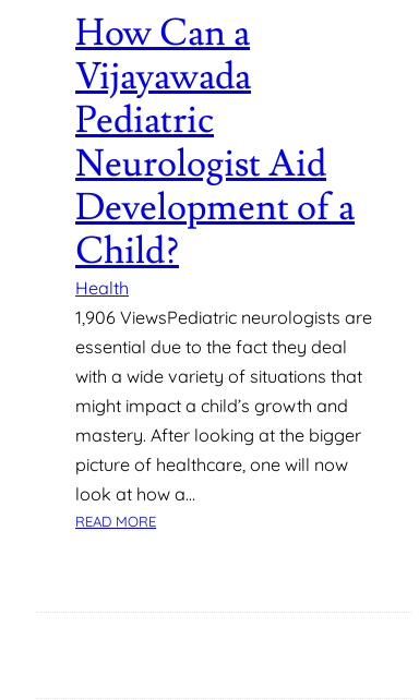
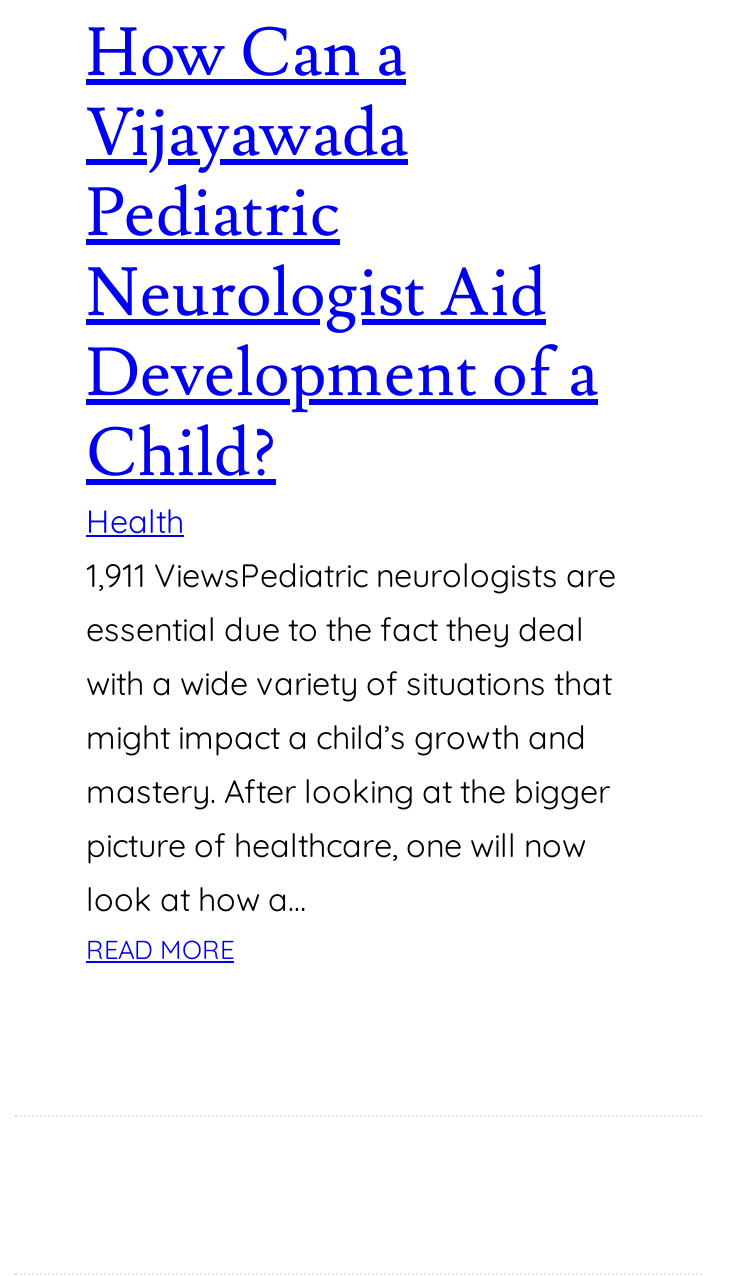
- 1,906 ViewsPediatric neurologists are
+ 1,911 ViewsPediatric neurologists are
